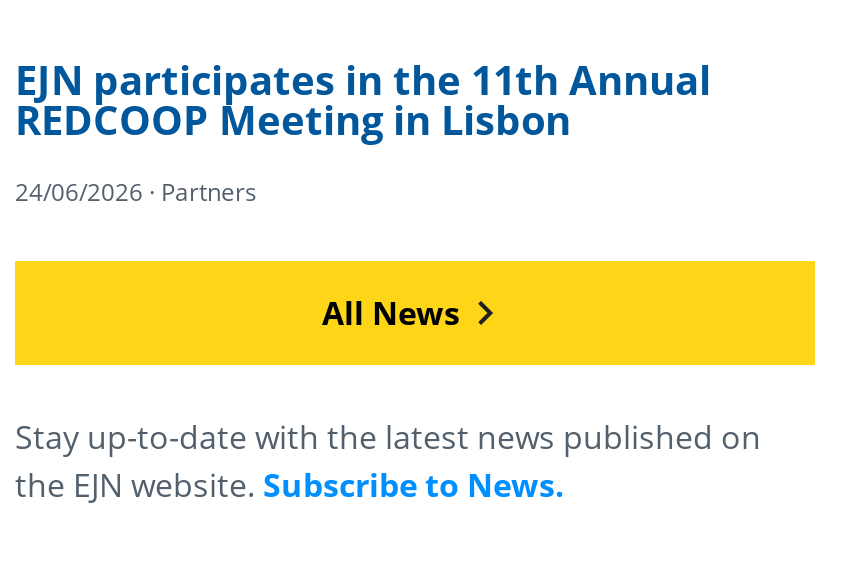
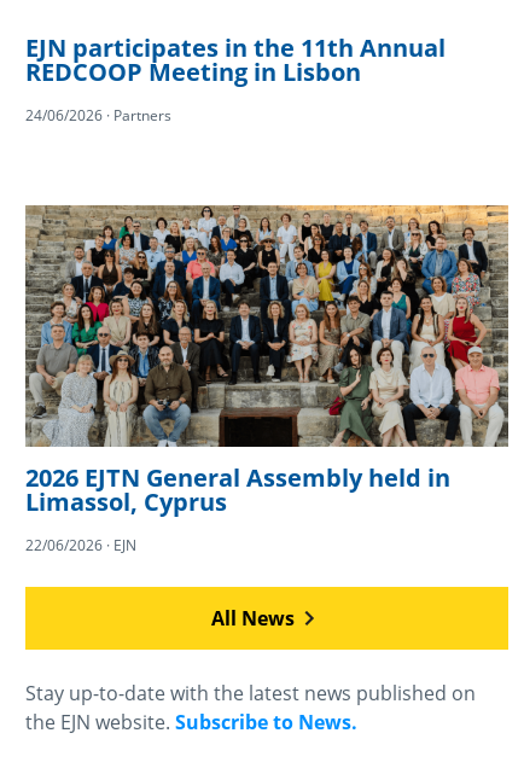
+ [image]
+ 2026 EJTN General Assembly held in
+ Limassol, Cyprus
+ 22/06/2026 · EJN
